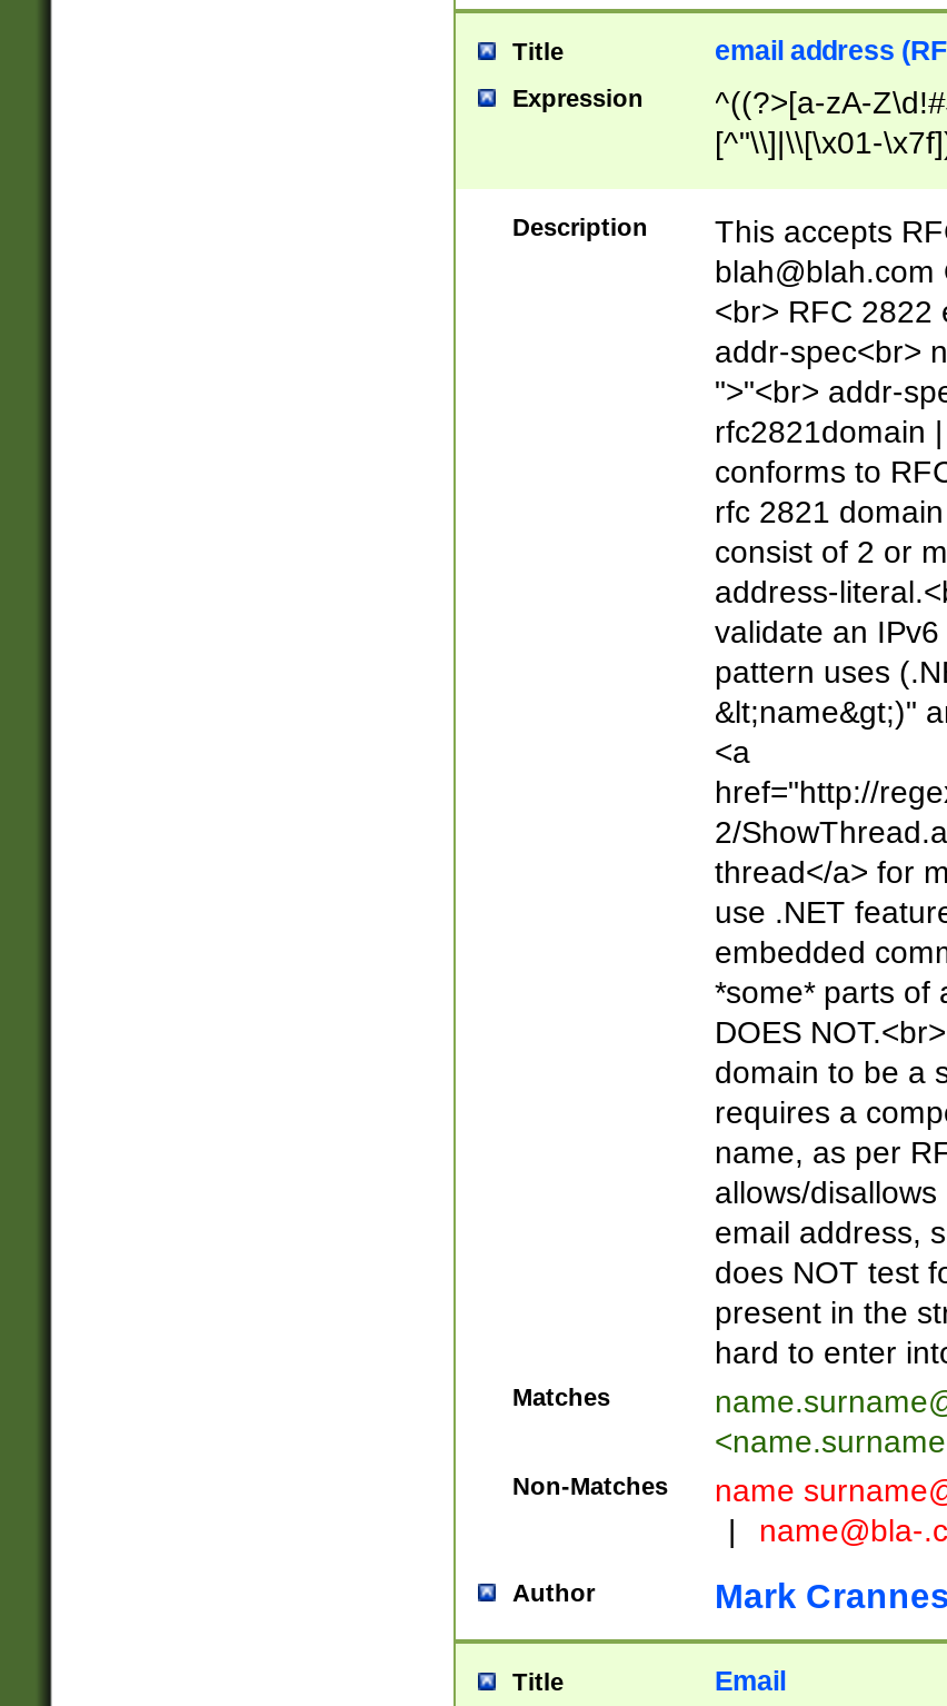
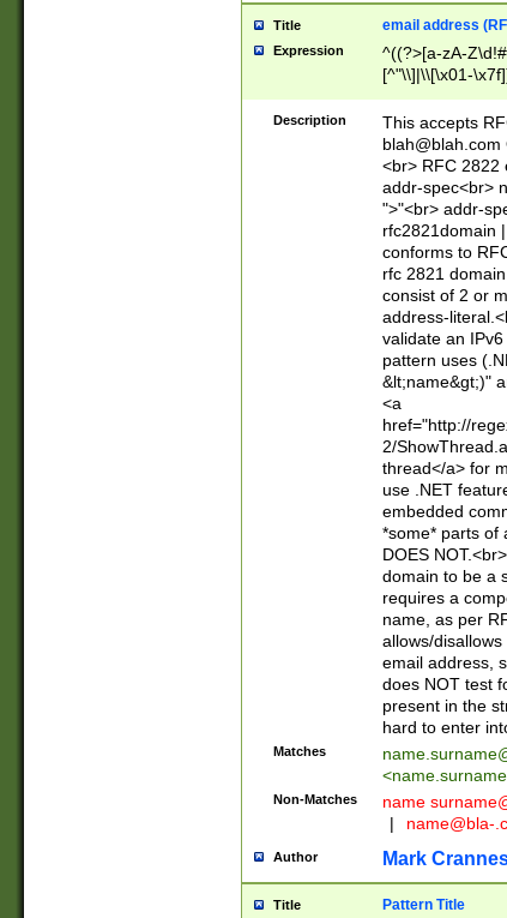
- Email
+ Pattern Title
